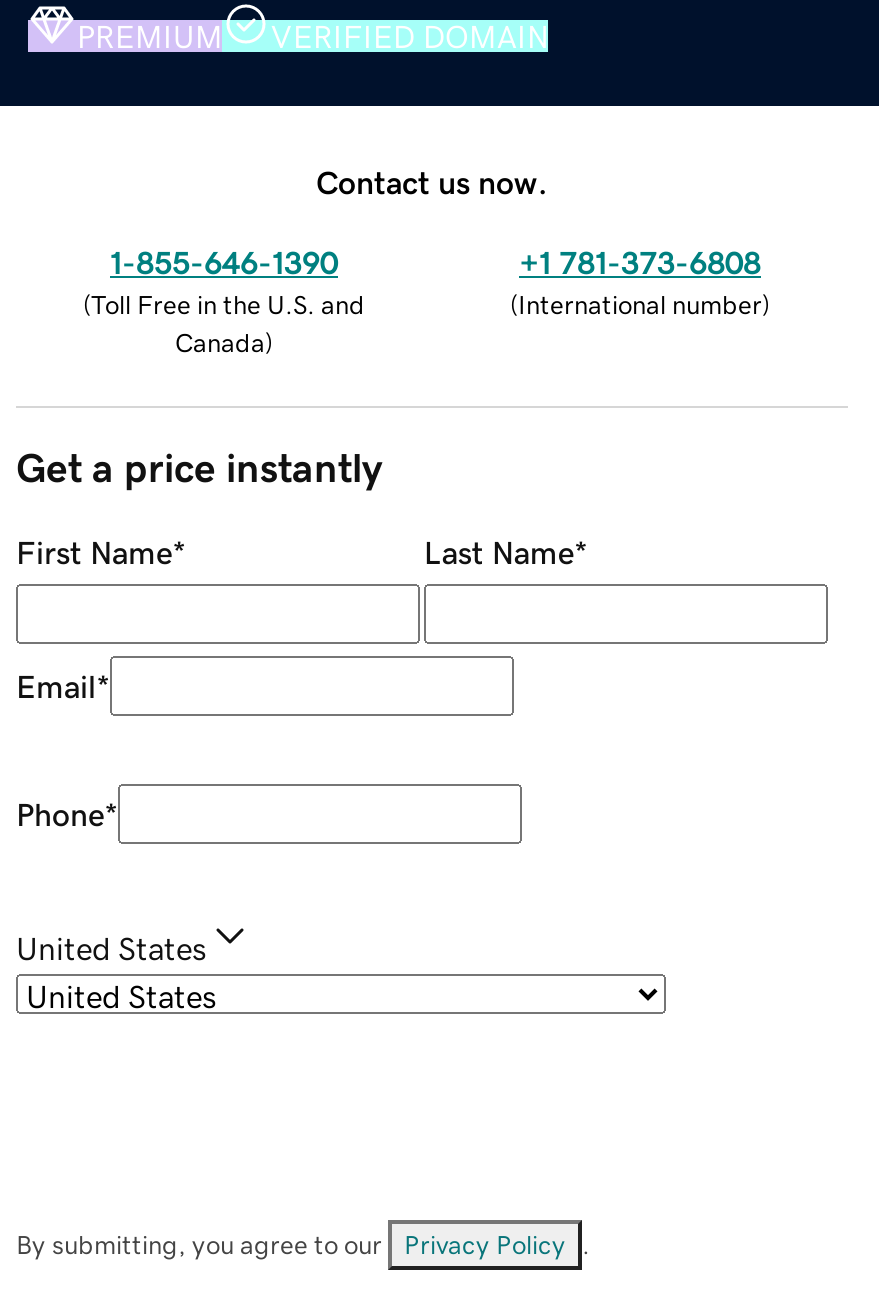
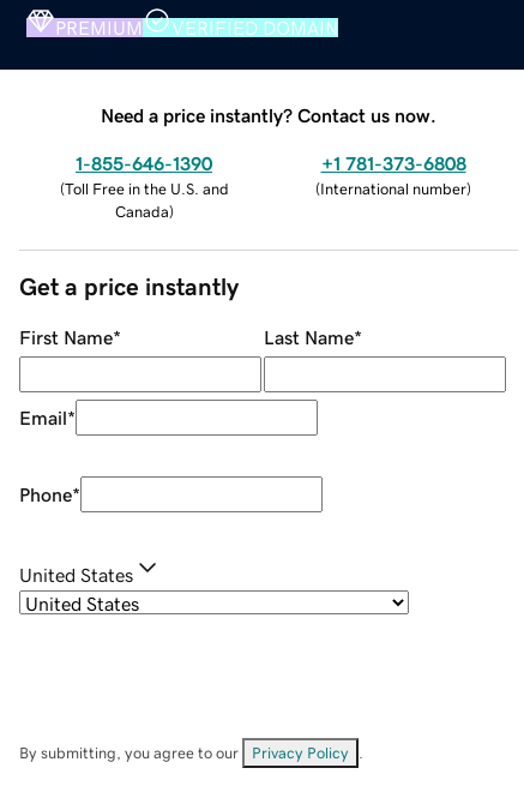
- Contact us now.
+ Need a price instantly? Contact us now.
